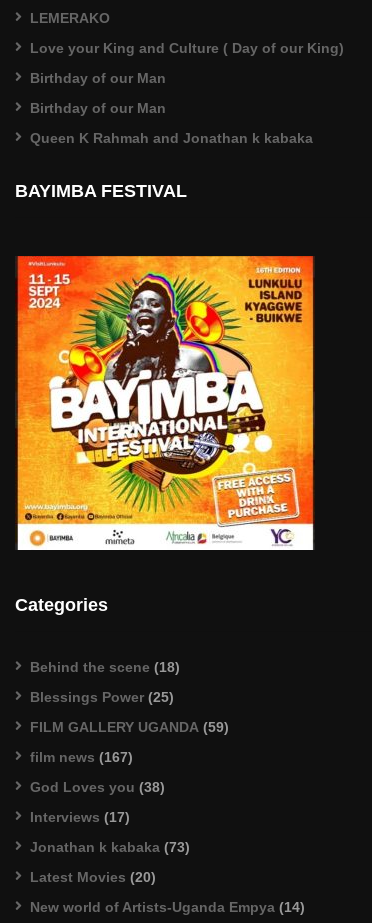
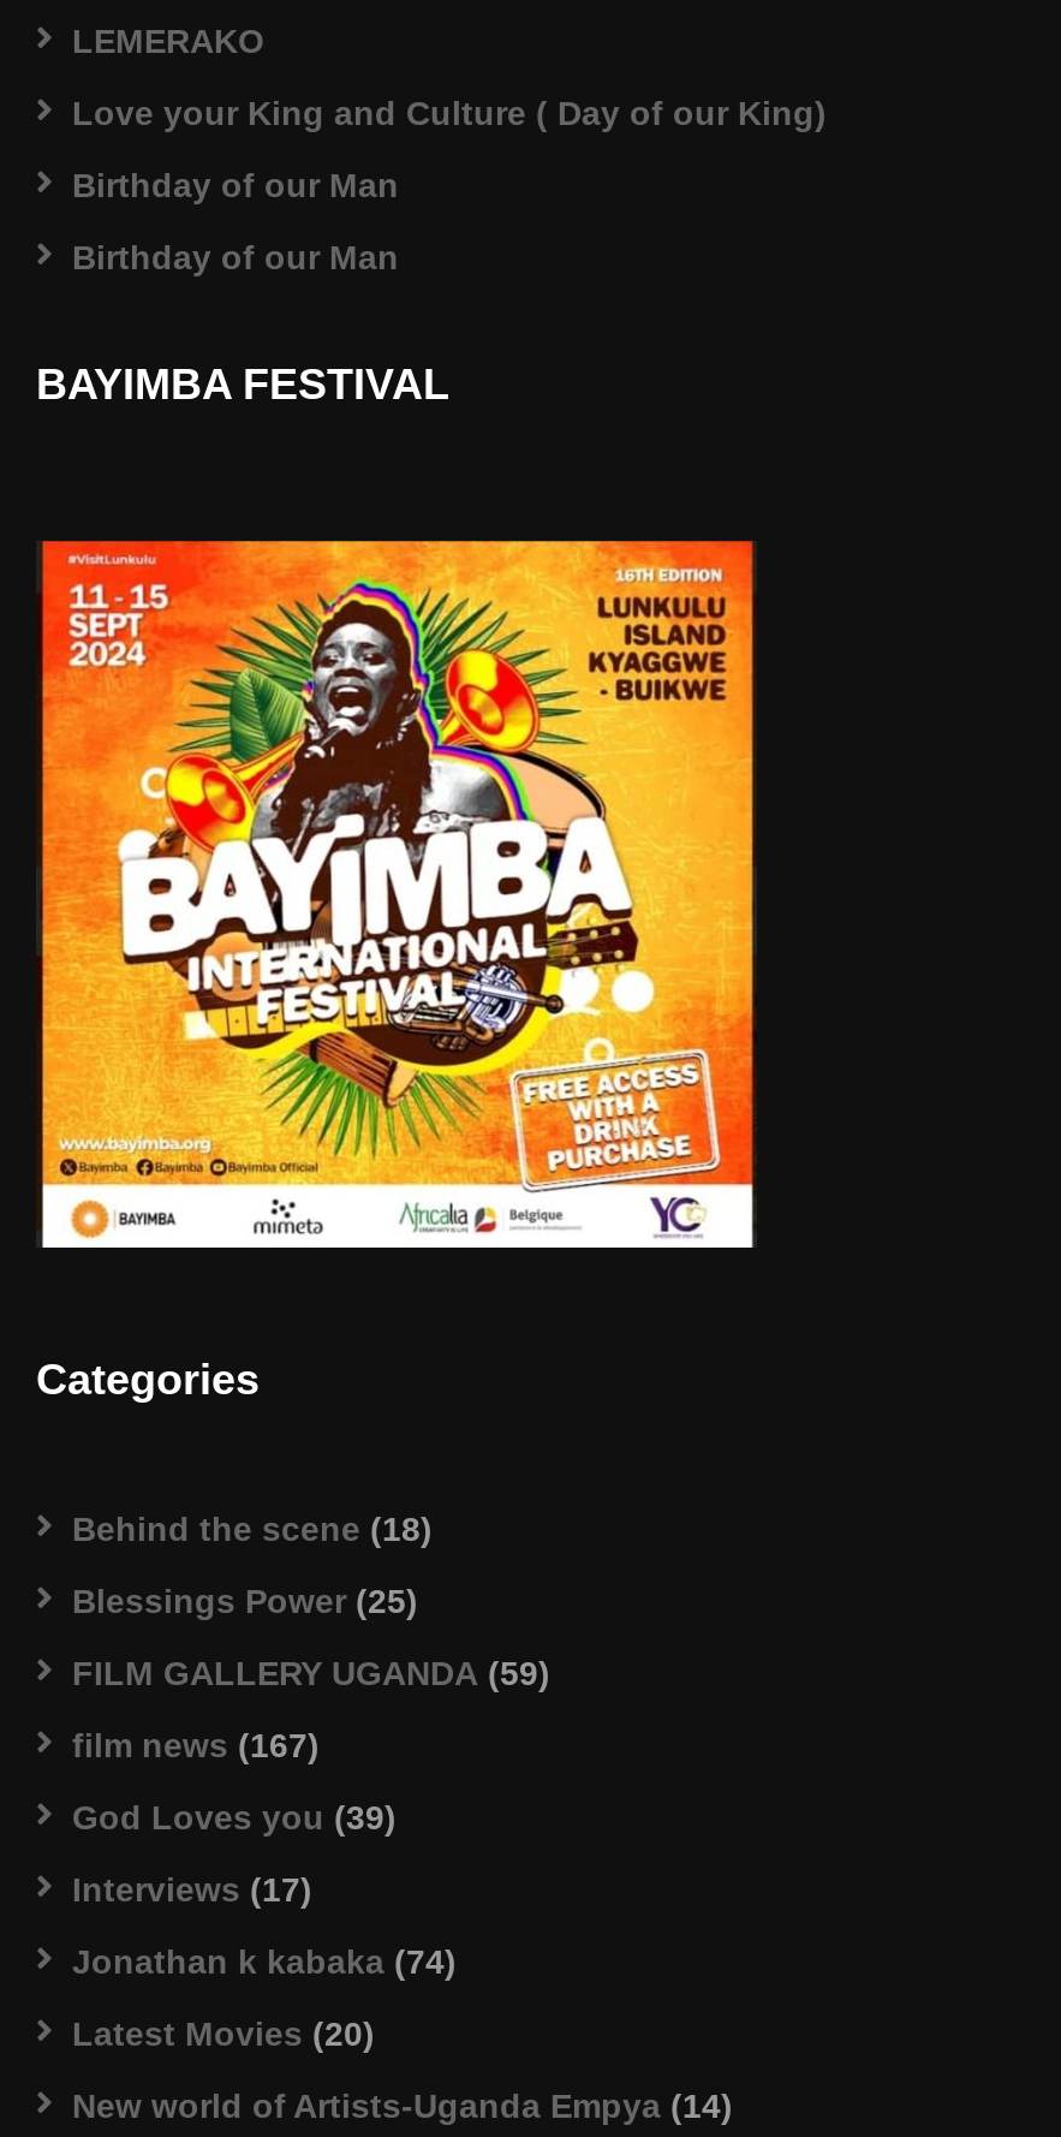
- Queen K Rahmah and Jonathan k kabaka

- God Loves you (38)
+ God Loves you (39)

- Jonathan k kabaka (73)
+ Jonathan k kabaka (74)
